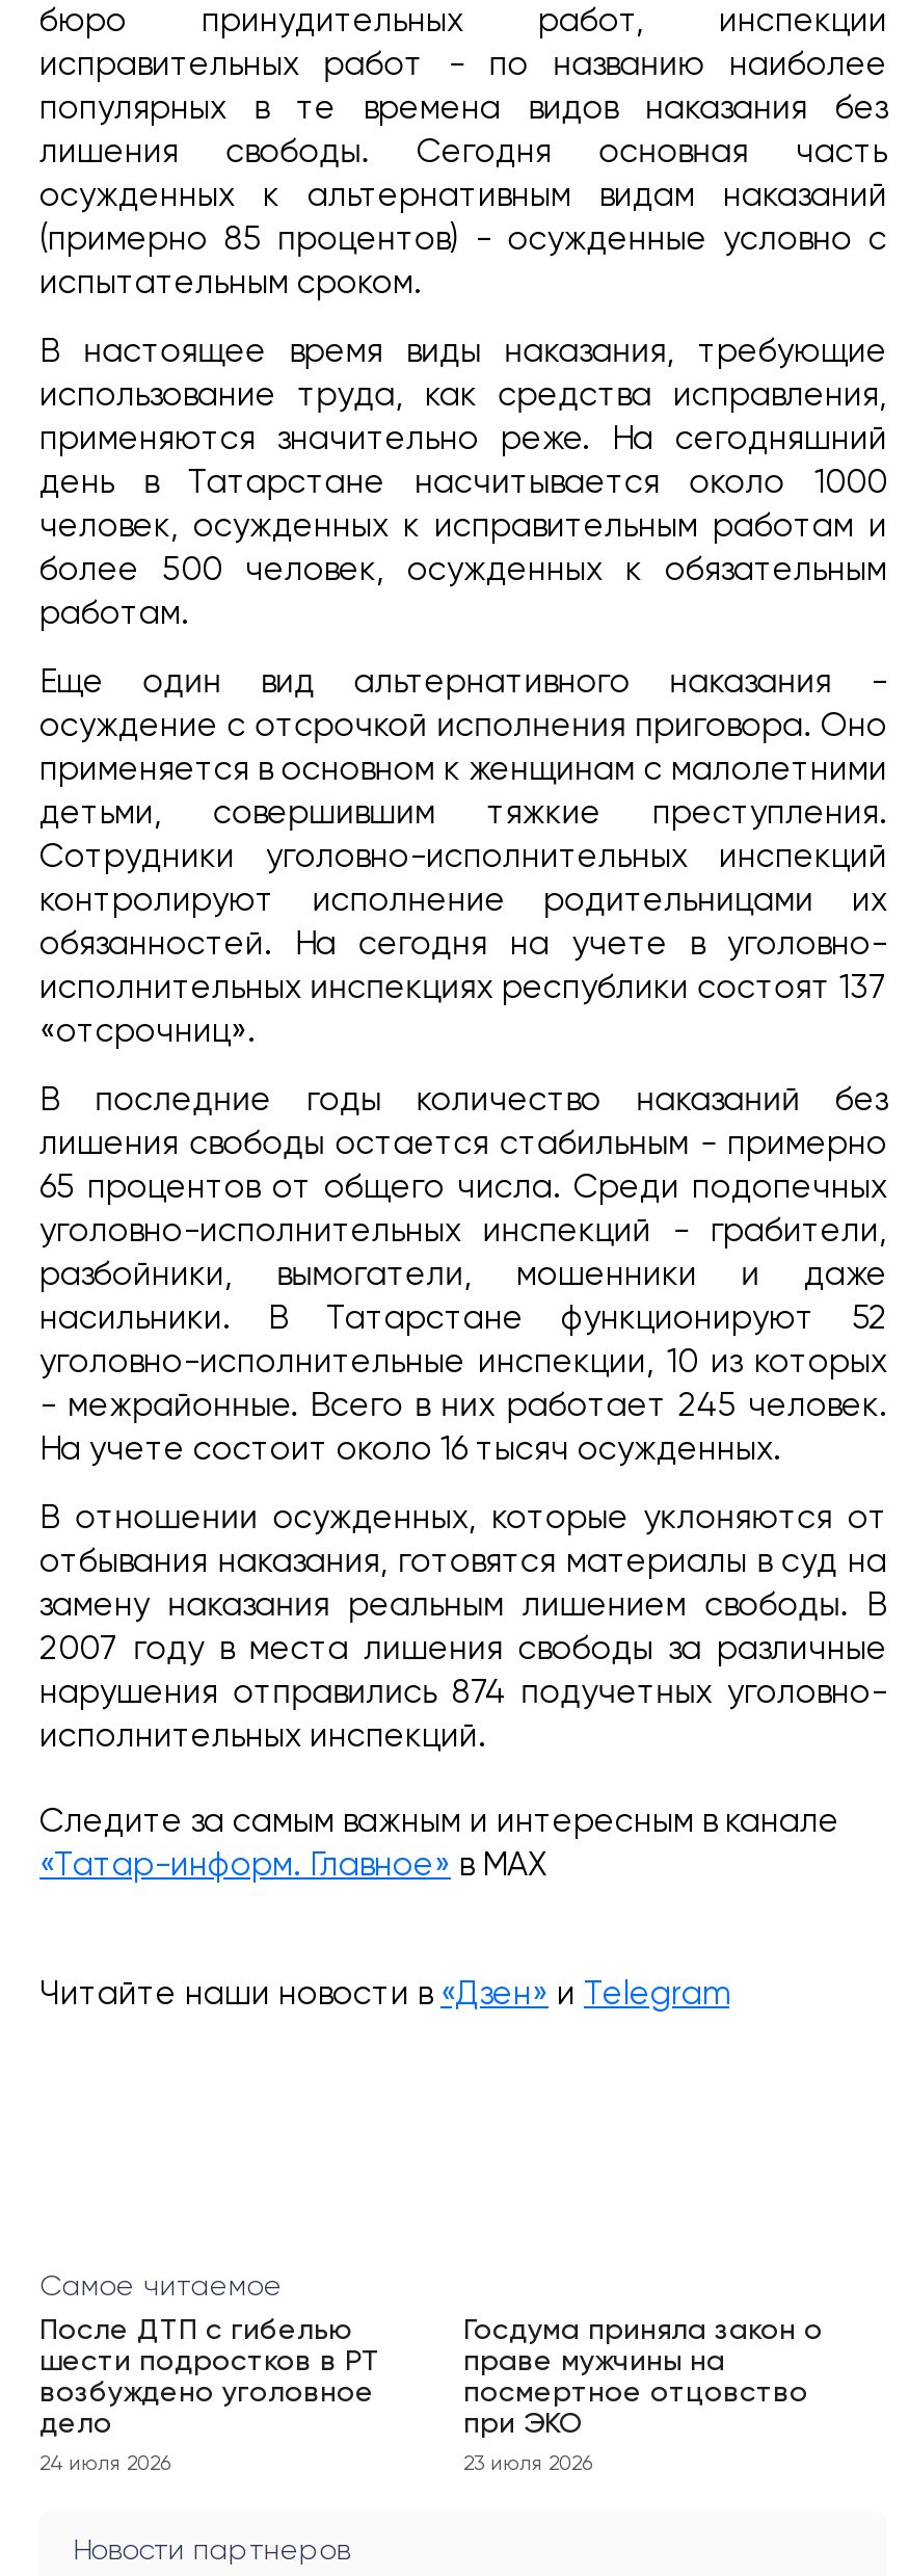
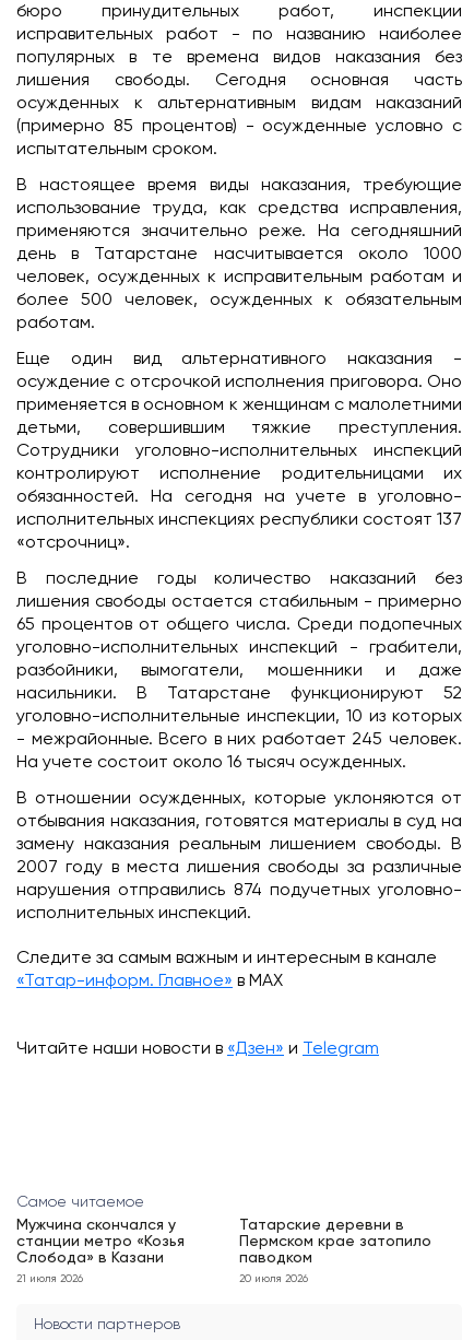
- После ДТП с гибелью
- шести подростков в РТ
- возбуждено уголовное
- дело
+ Мужчина скончался у
+ станции метро «Козья
+ Слобода» в Казани

- Госдума приняла закон о
- праве мужчины на
- посмертное отцовство
- при ЭКО
+ Татарские деревни в
+ Пермском крае затопило
+ паводком

- 24 июля 2026
+ 21 июля 2026

- 23 июля 2026
+ 20 июля 2026
